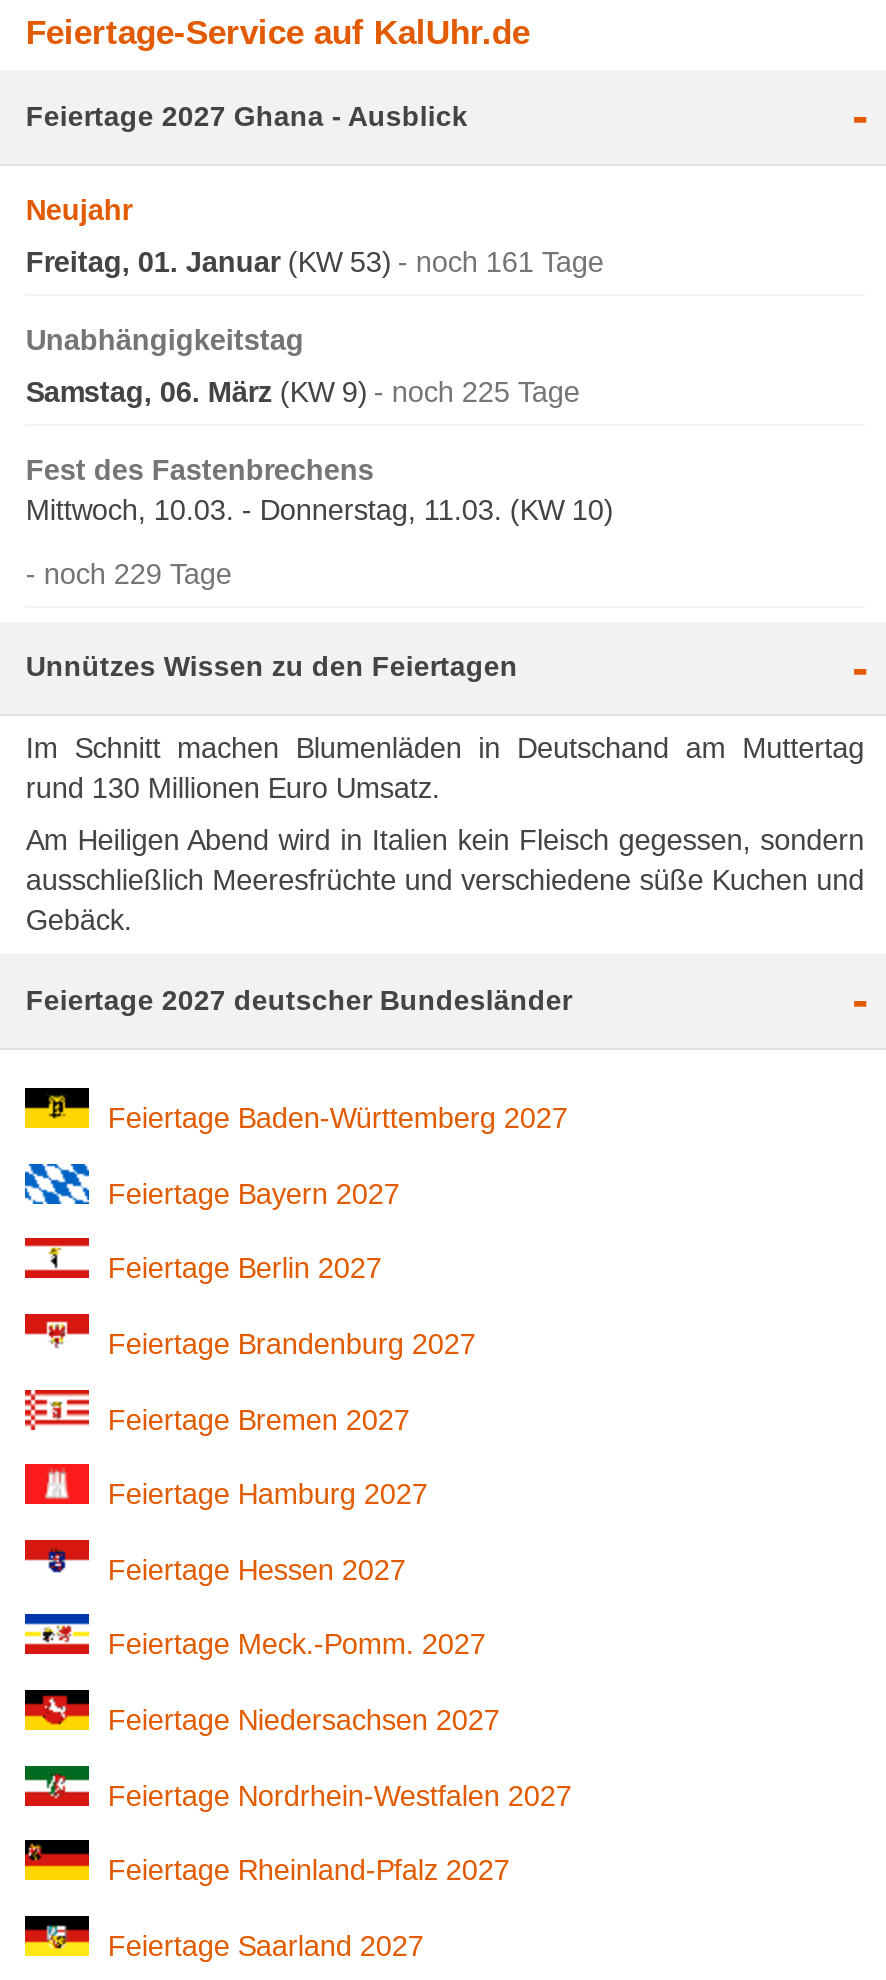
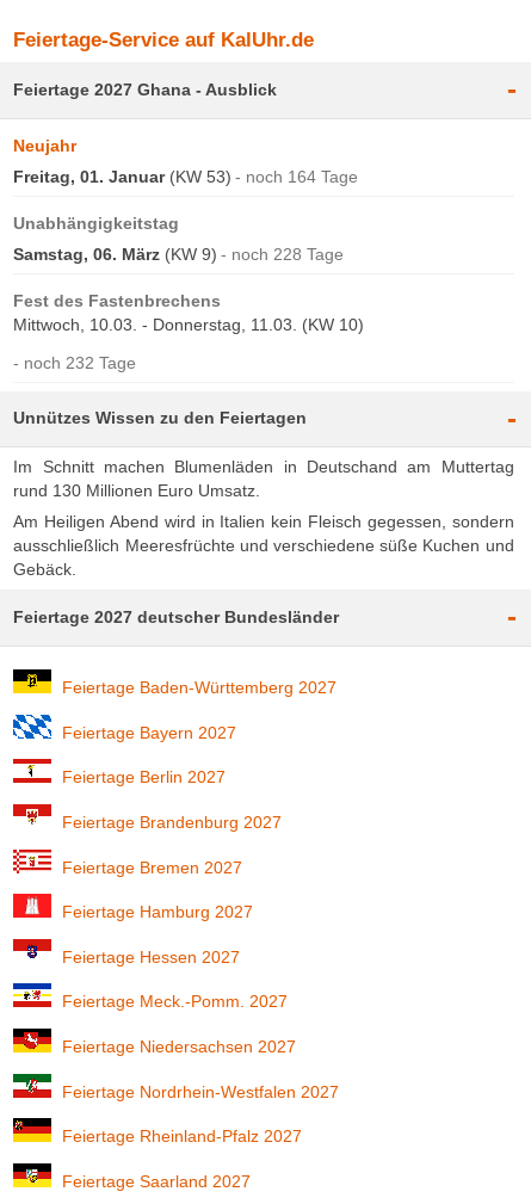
- Freitag, 01. Januar (KW 53) noch 161 Tage
+ Freitag, 01. Januar (KW 53) noch 164 Tage

- Samstag, 06. März (KW 9) noch 225 Tage
+ Samstag, 06. März (KW 9) noch 228 Tage

- noch 229 Tage
+ noch 232 Tage
